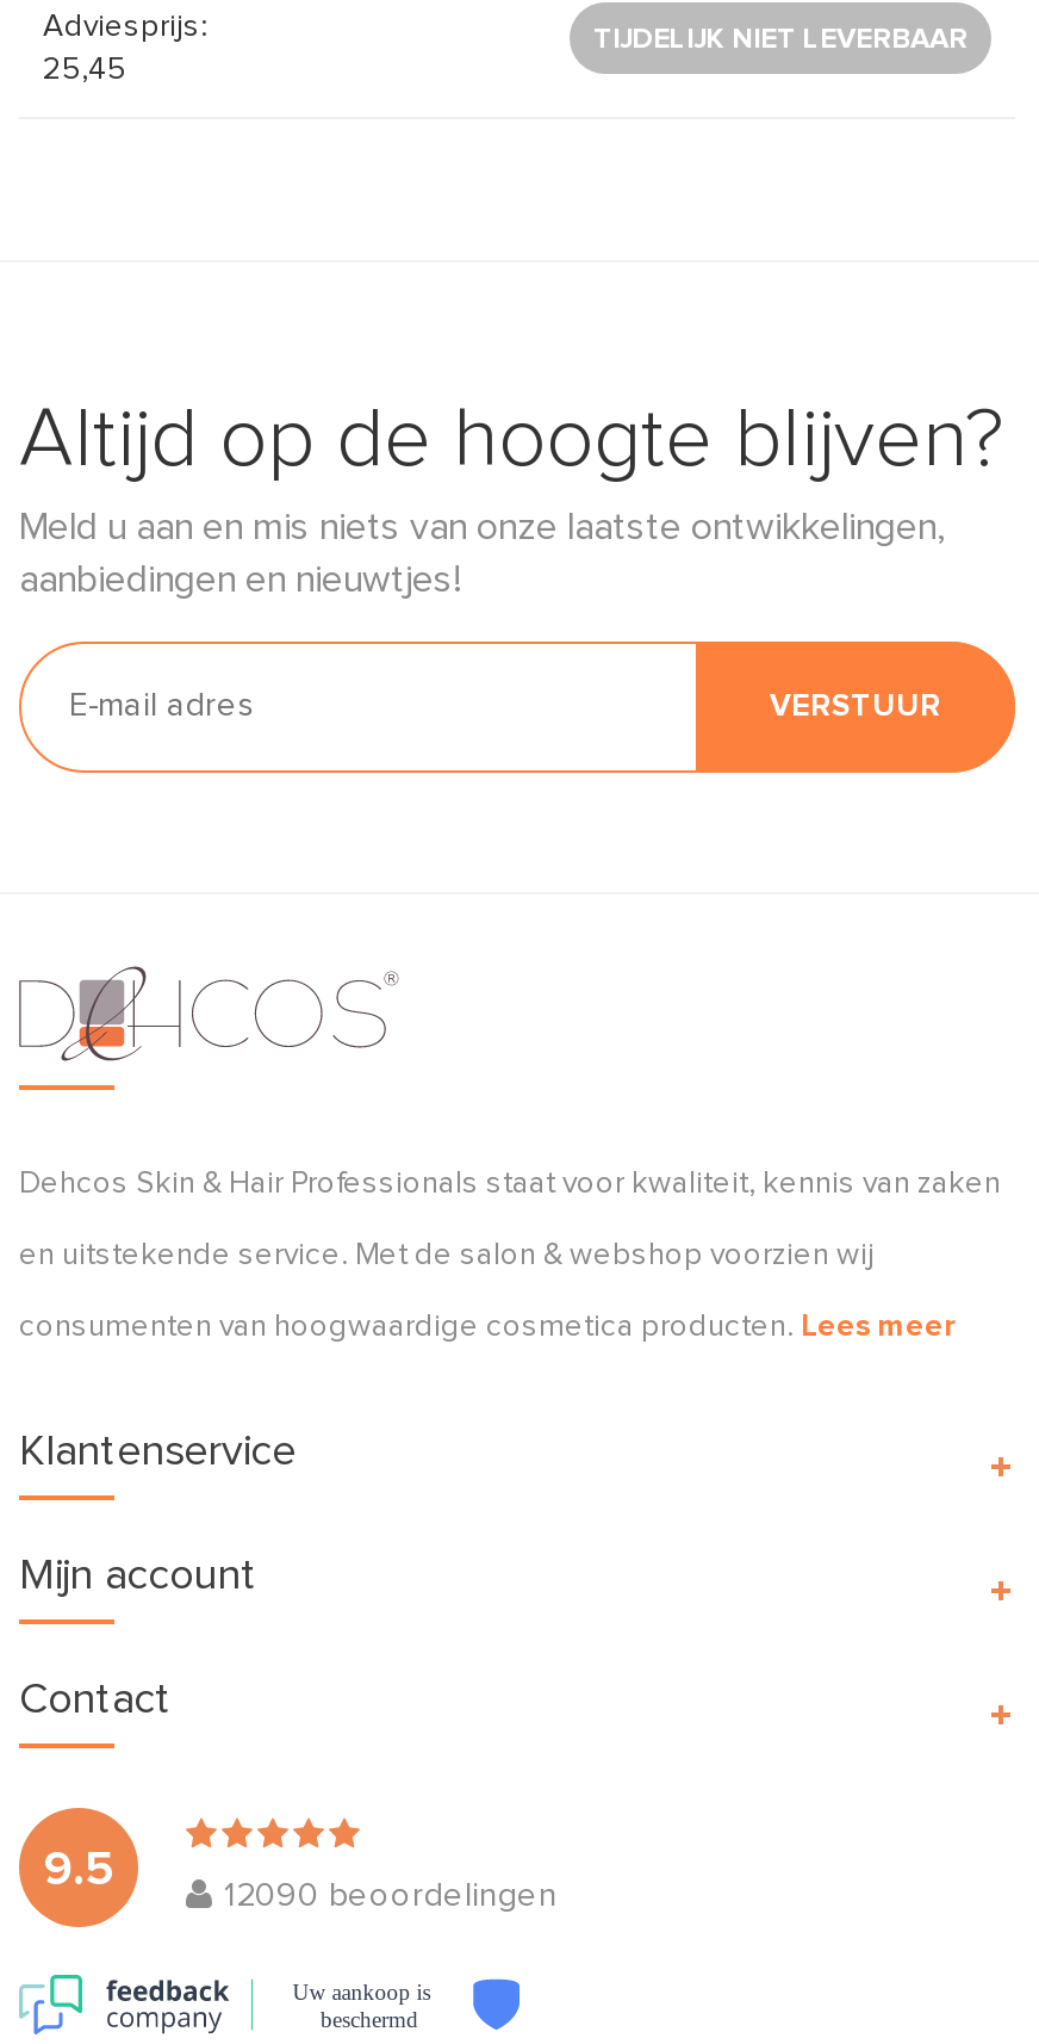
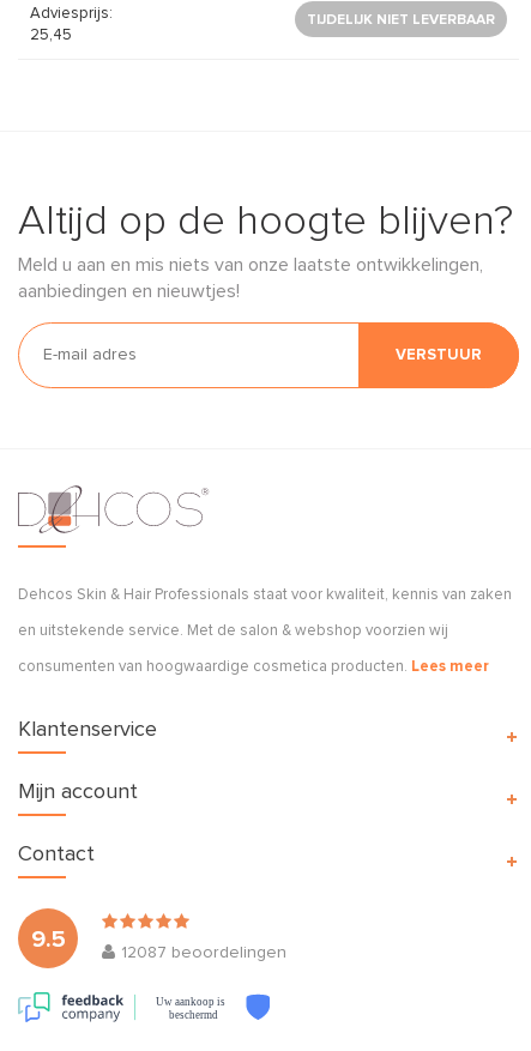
- 12090 beoordelingen
+ 12087 beoordelingen
